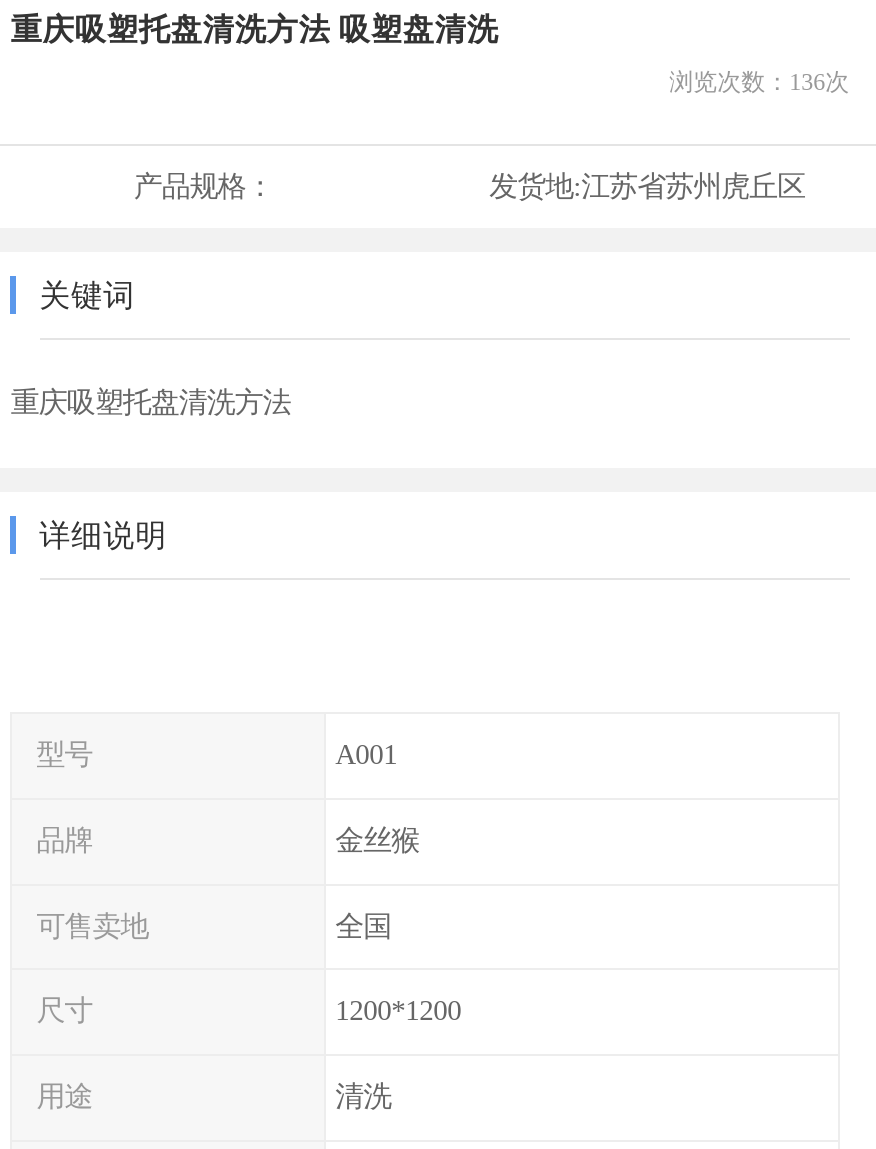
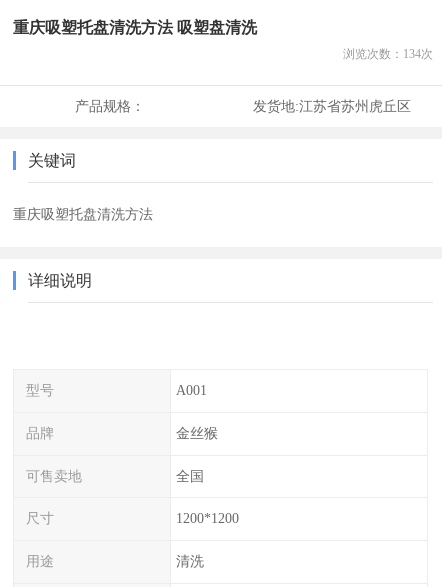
- 浏览次数：136次
+ 浏览次数：134次
